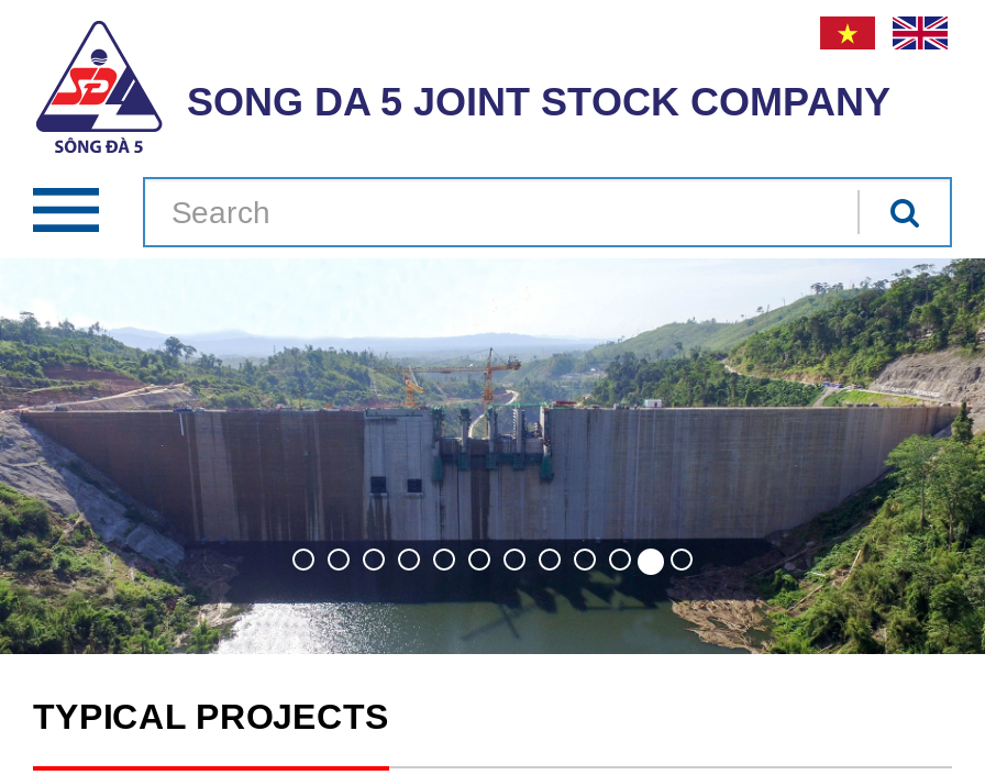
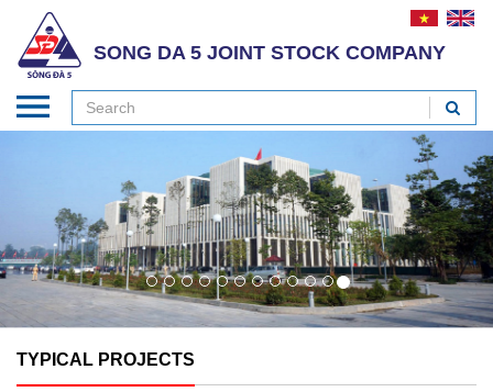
- [image]
+ [image]
